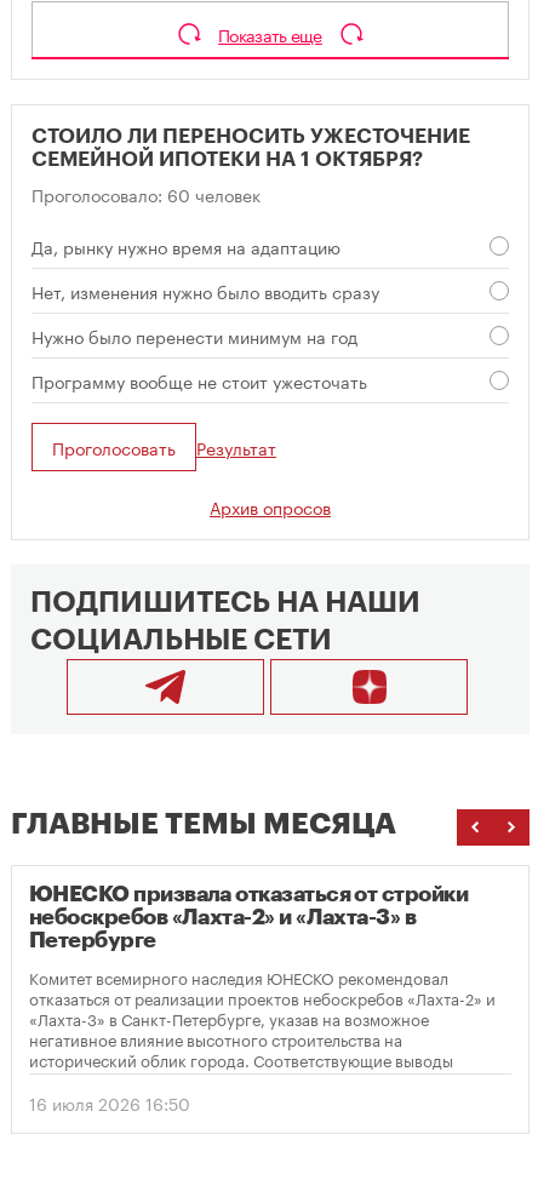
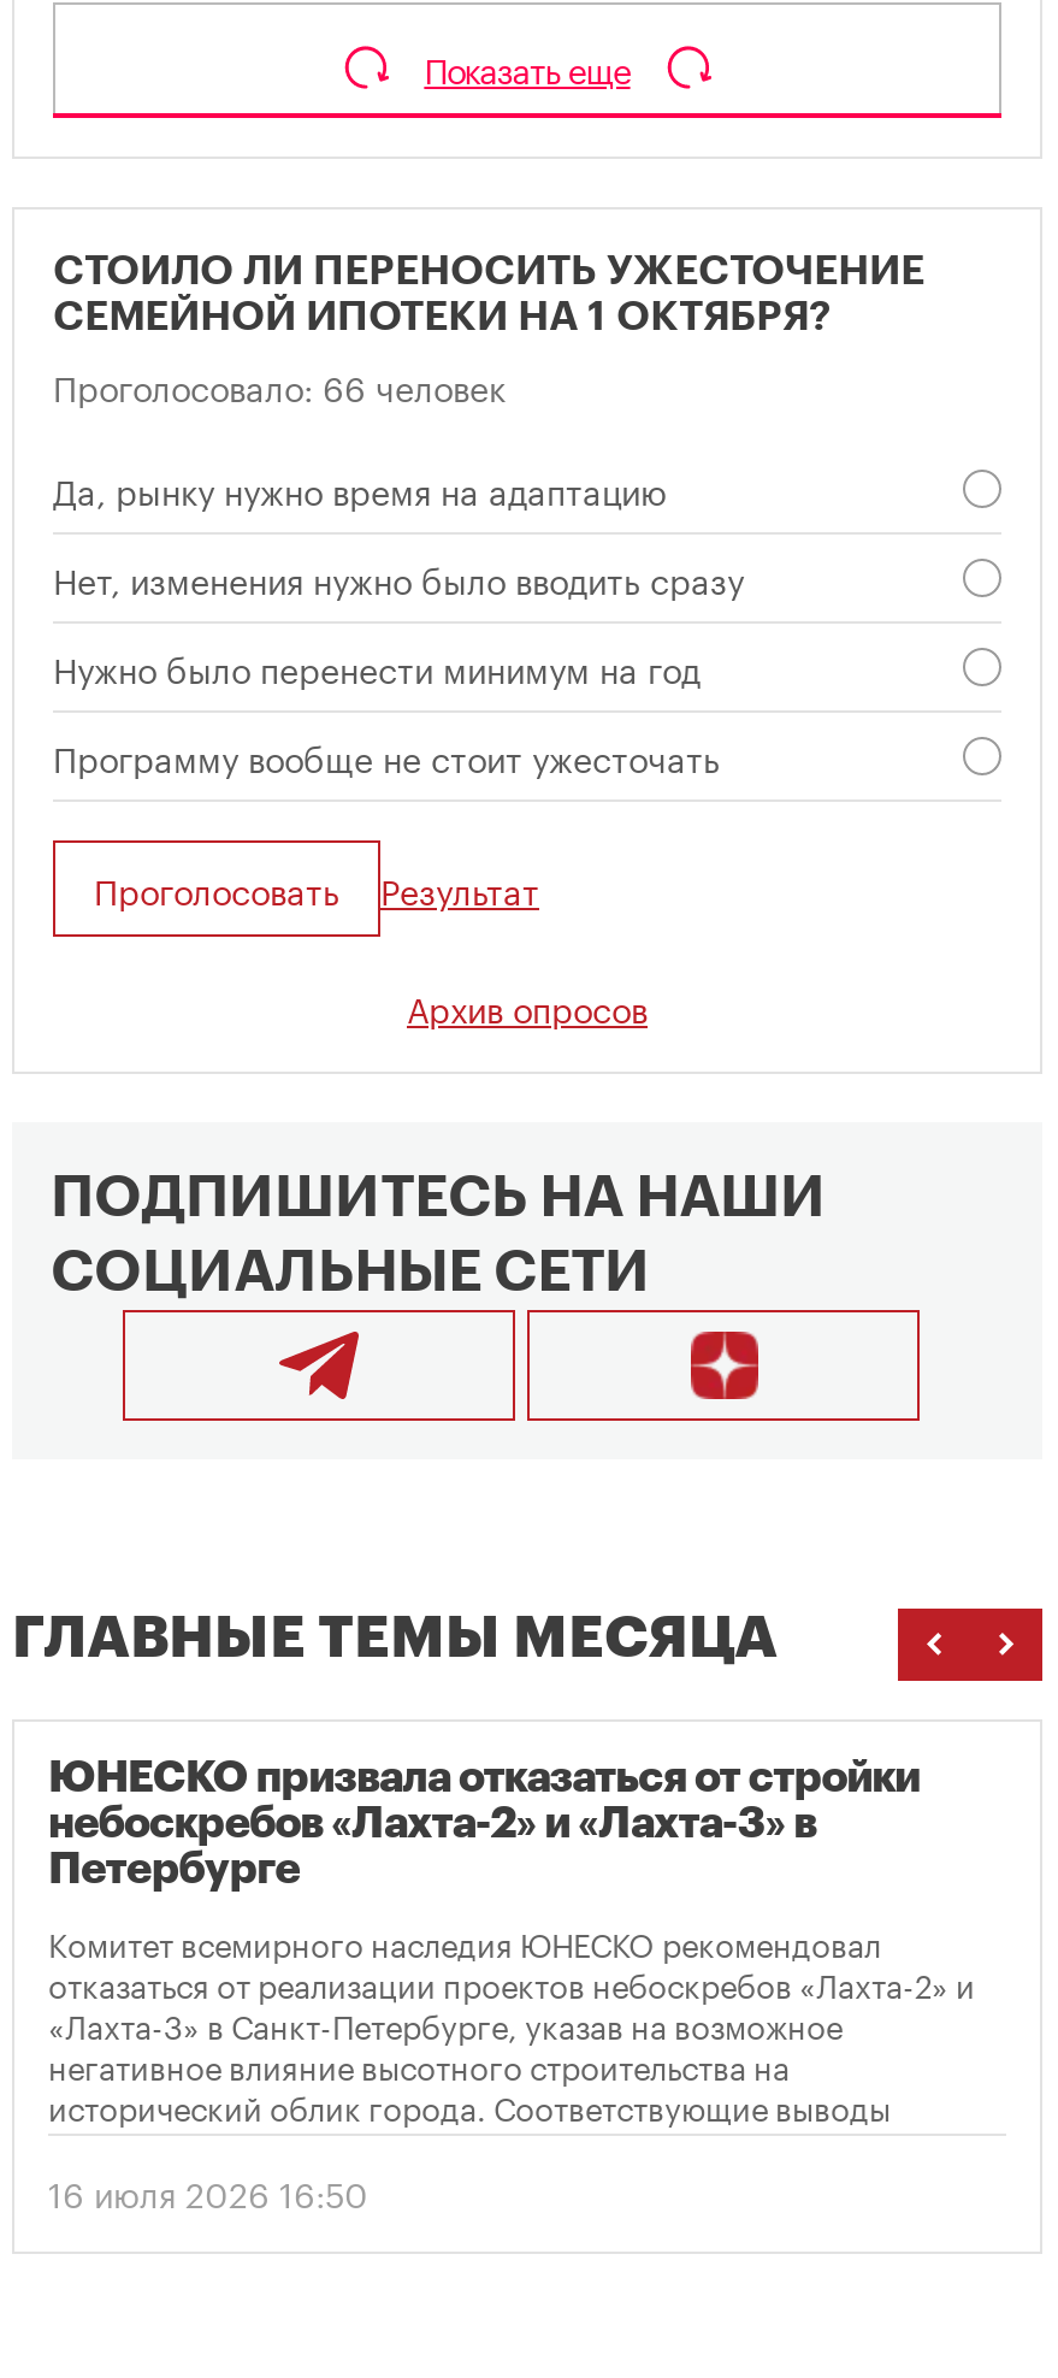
- Проголосовало: 60 человек
+ Проголосовало: 66 человек
